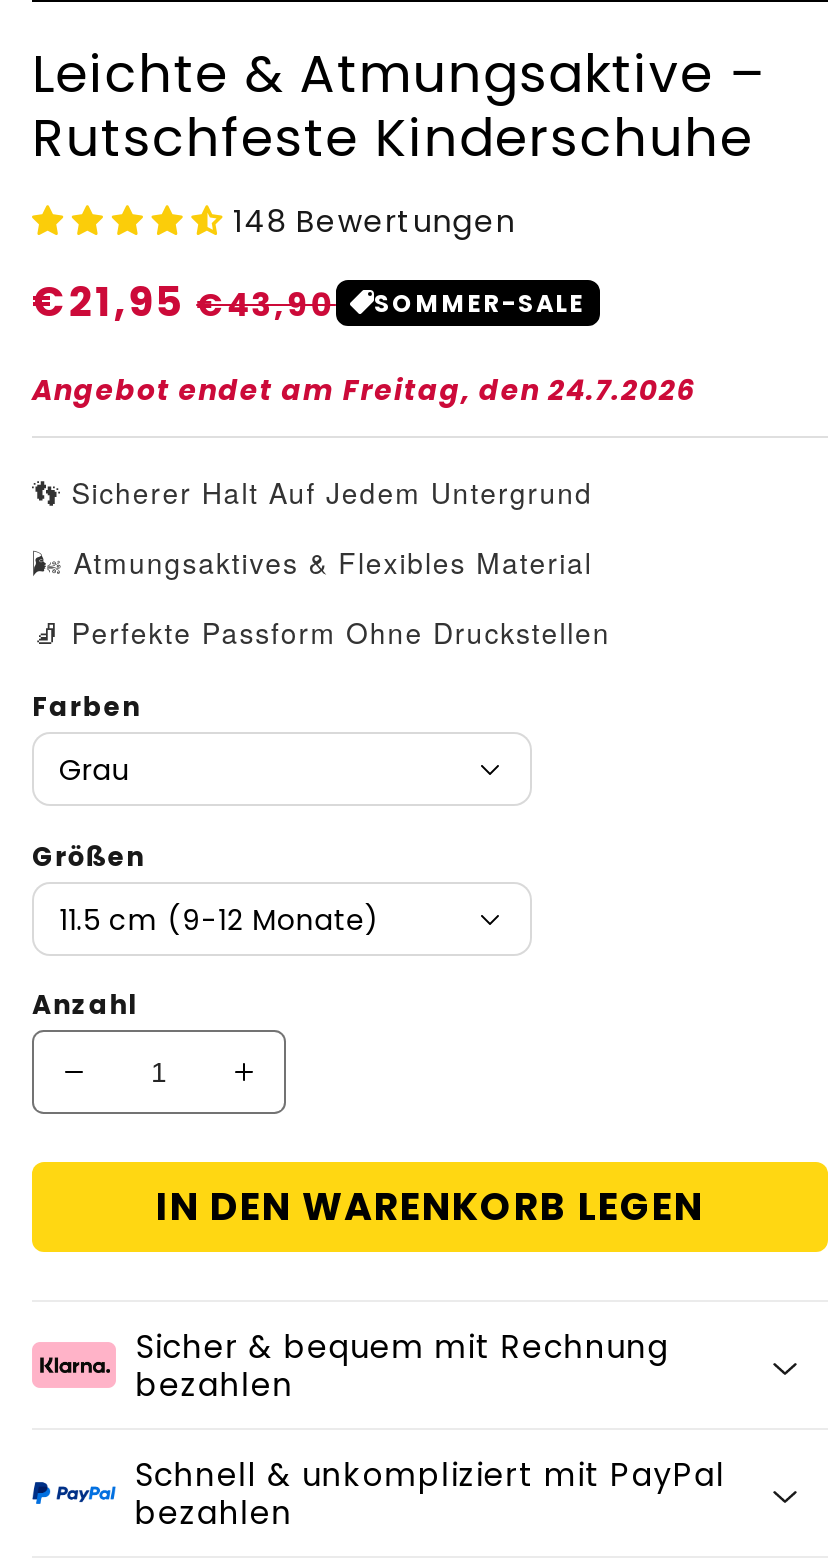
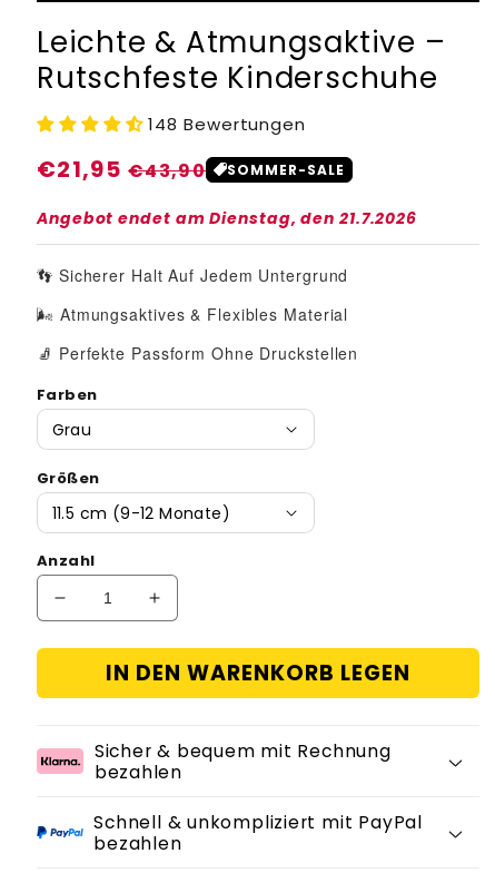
- Angebot endet am Freitag, den 24.7.2026
+ Angebot endet am Dienstag, den 21.7.2026
